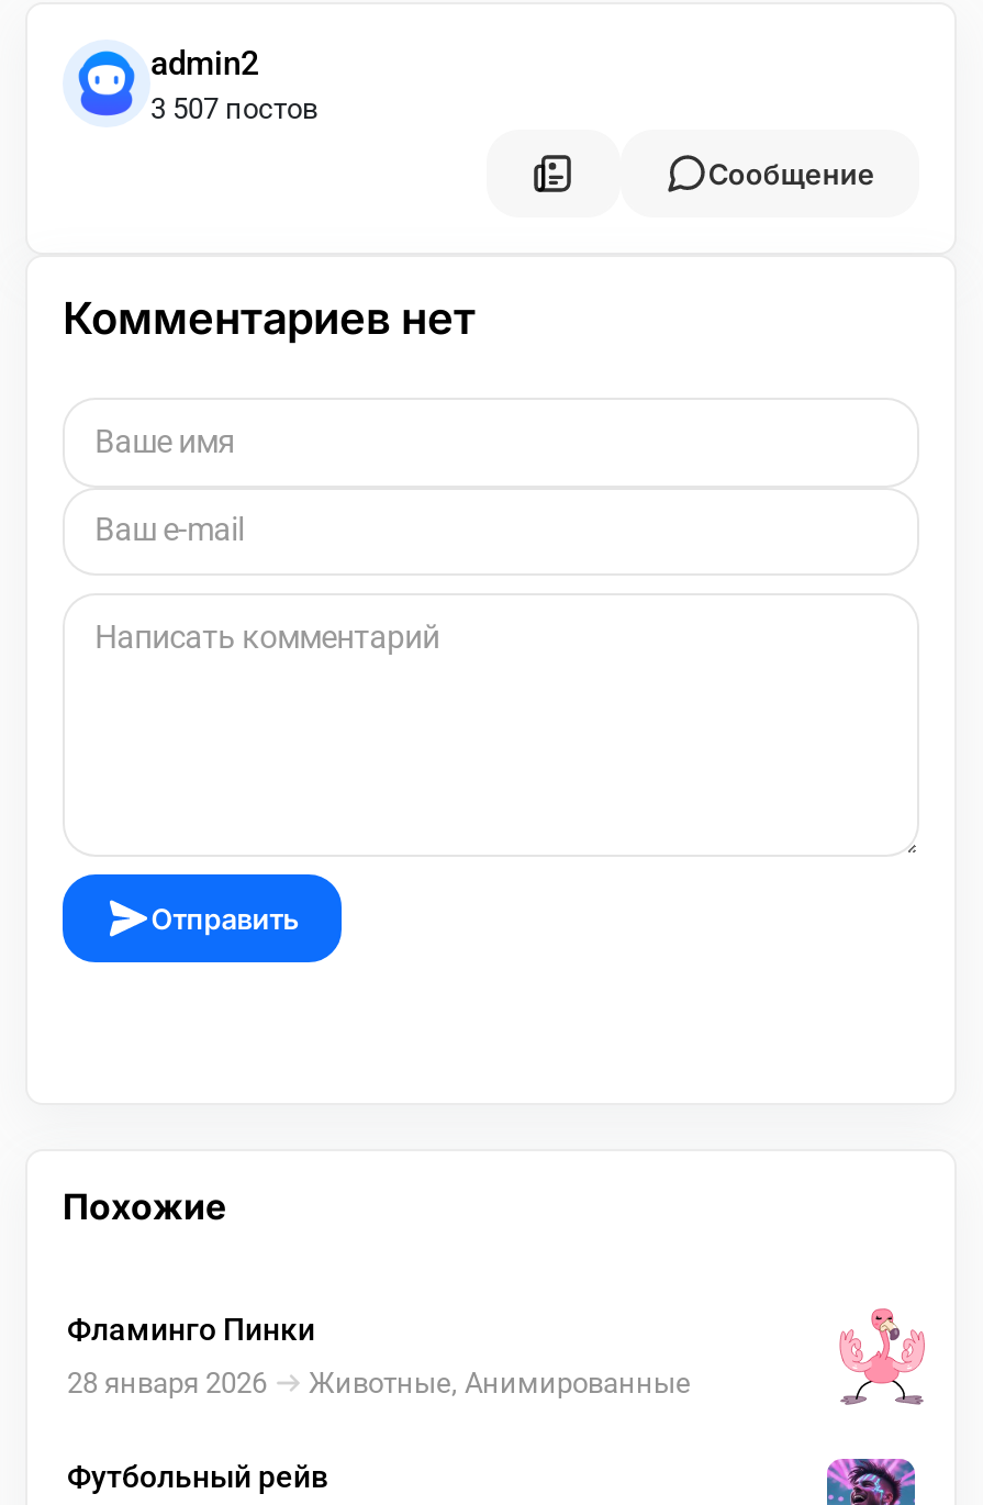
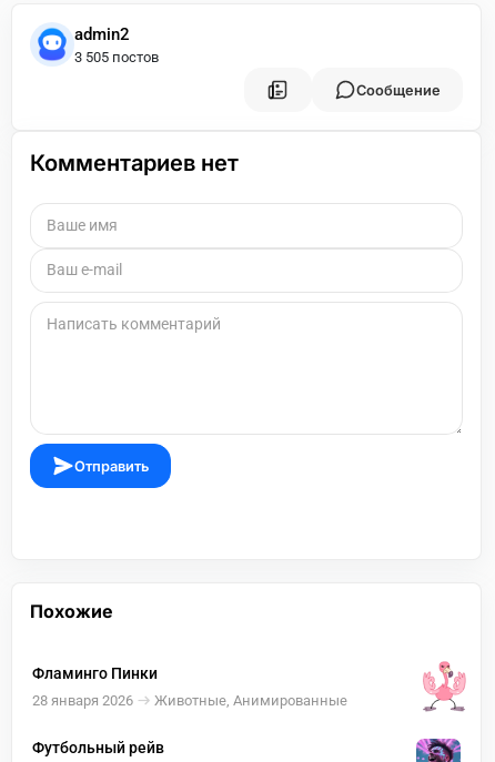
- 3 507 постов
+ 3 505 постов
